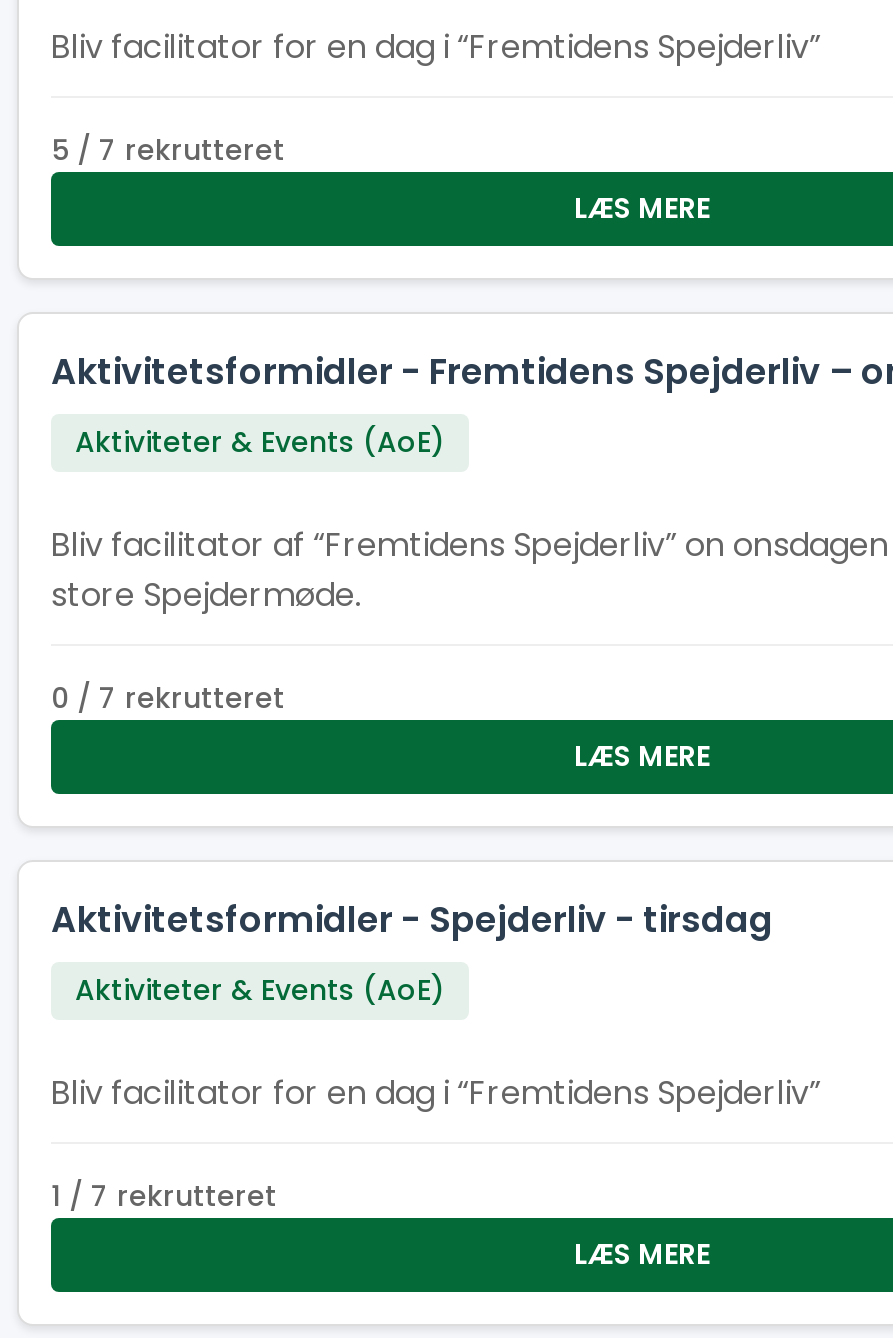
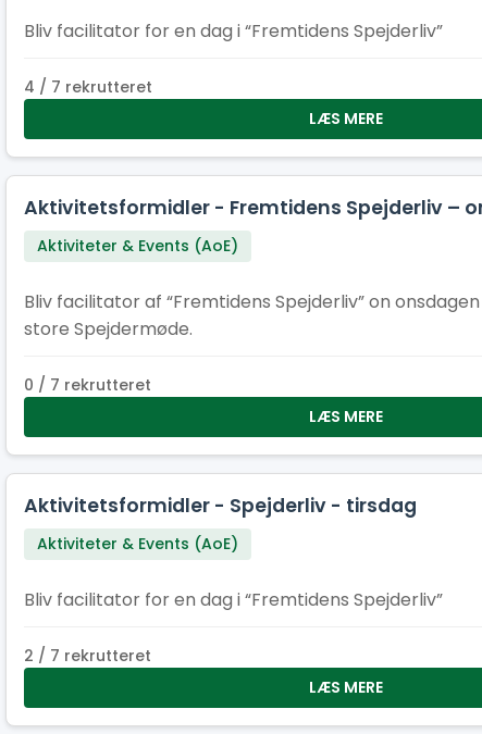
- 5 / 7 rekrutteret
+ 4 / 7 rekrutteret

- 1 / 7 rekrutteret
+ 2 / 7 rekrutteret
